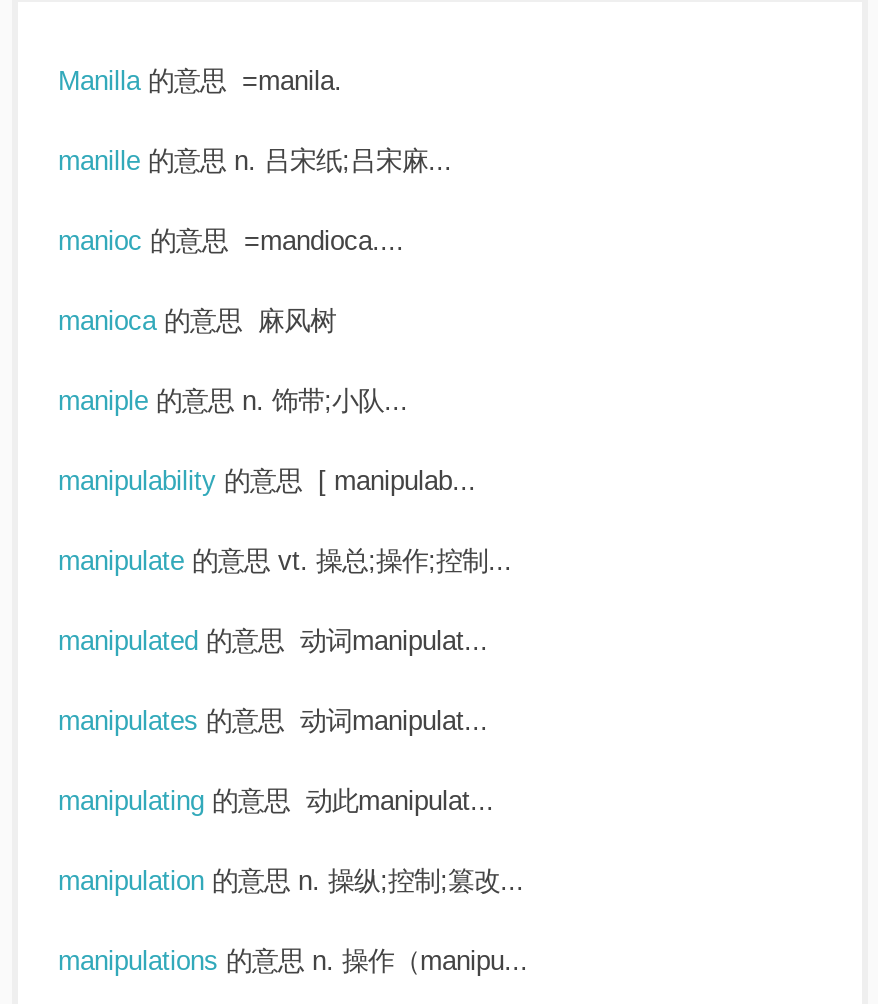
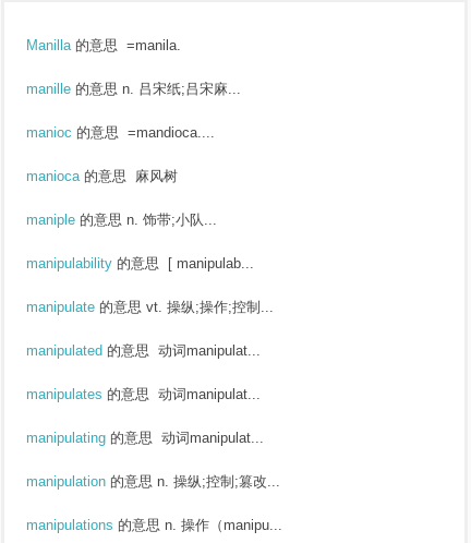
- manipulate的意思 vt. 操总;操作;控制...
+ manipulate的意思 vt. 操纵;操作;控制...

- manipulating的意思 动此manipulat...
+ manipulating的意思 动词manipulat...
